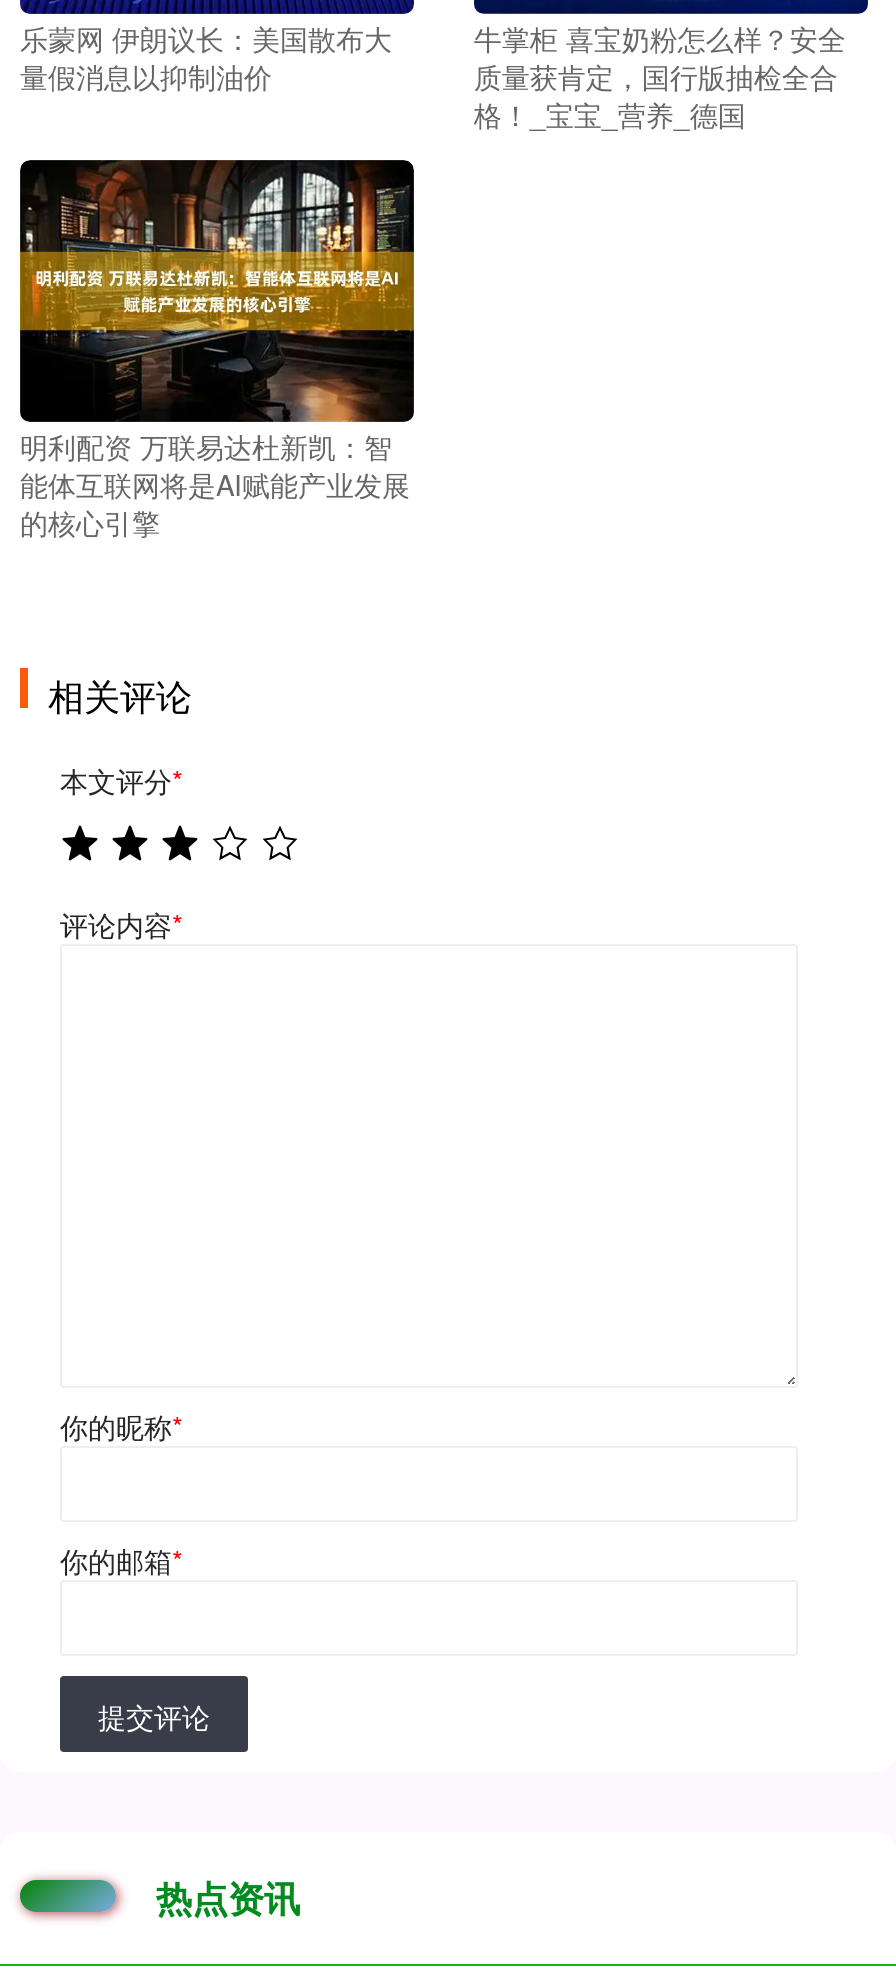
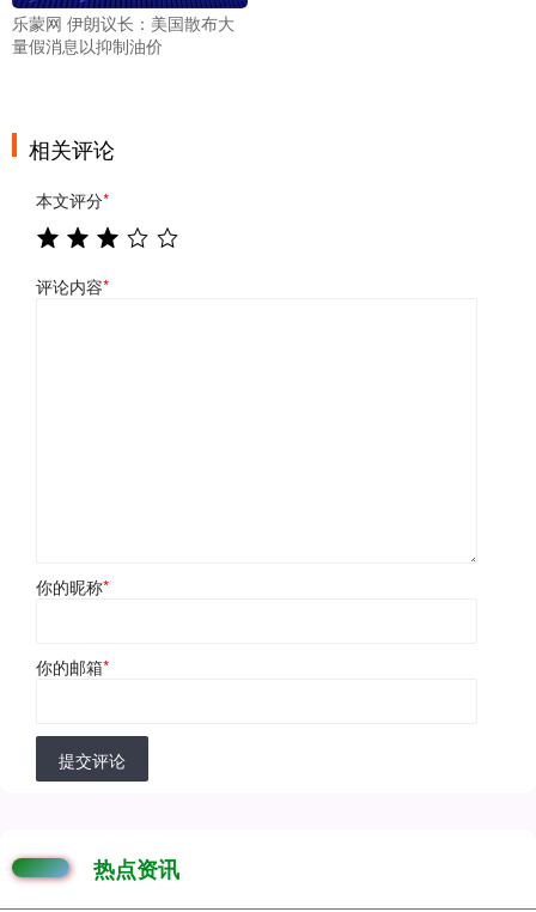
- 牛掌柜 喜宝奶粉怎么样？安全
- 质量获肯定，国行版抽检全合
- 格！_宝宝_营养_德国

- [image]
- 明利配资 万联易达杜新凯：智
- 能体互联网将是AI赋能产业发展
- 的核心引擎
